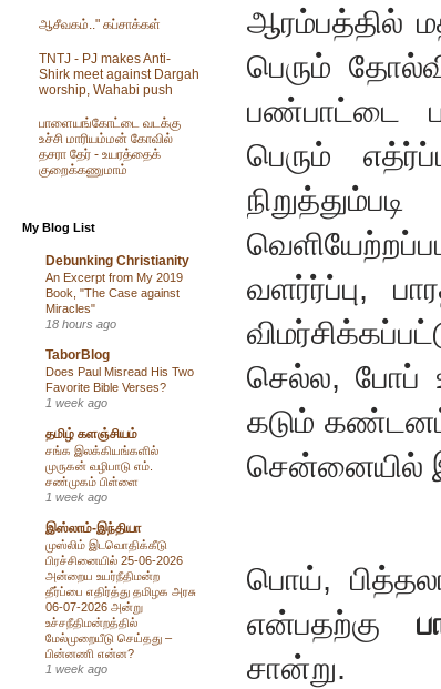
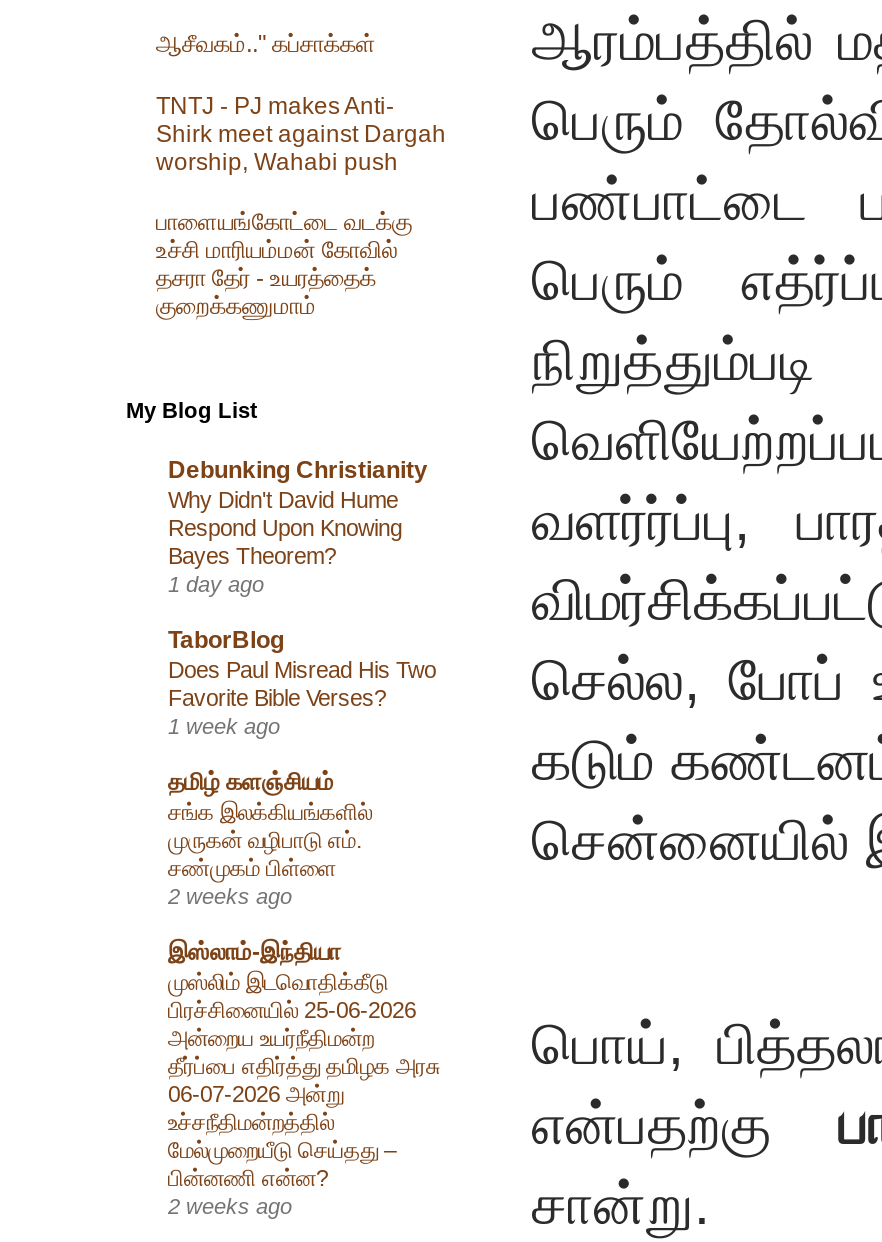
- An Excerpt from My 2019
- Book, "The Case against
- Miracles"
- 18 hours ago
+ Why Didn't David Hume
+ Respond Upon Knowing
+ Bayes Theorem?
+ 1 day ago

- 1 week ago
+ 2 weeks ago

- 1 week ago
+ 2 weeks ago
